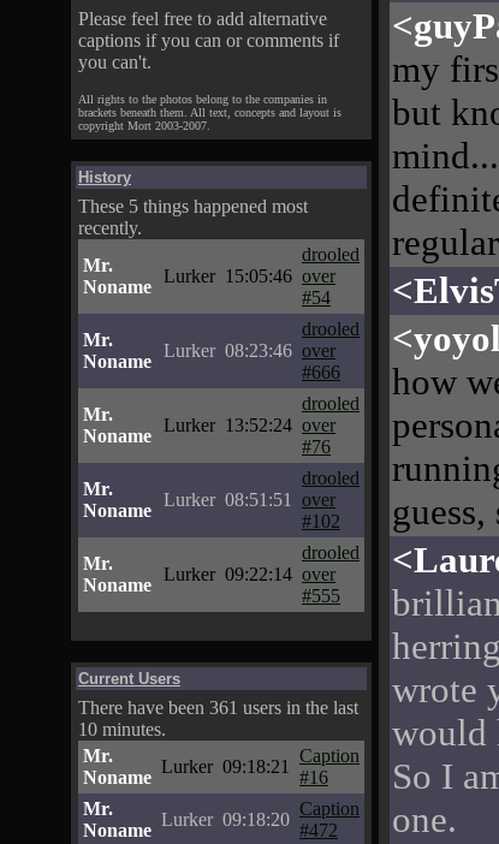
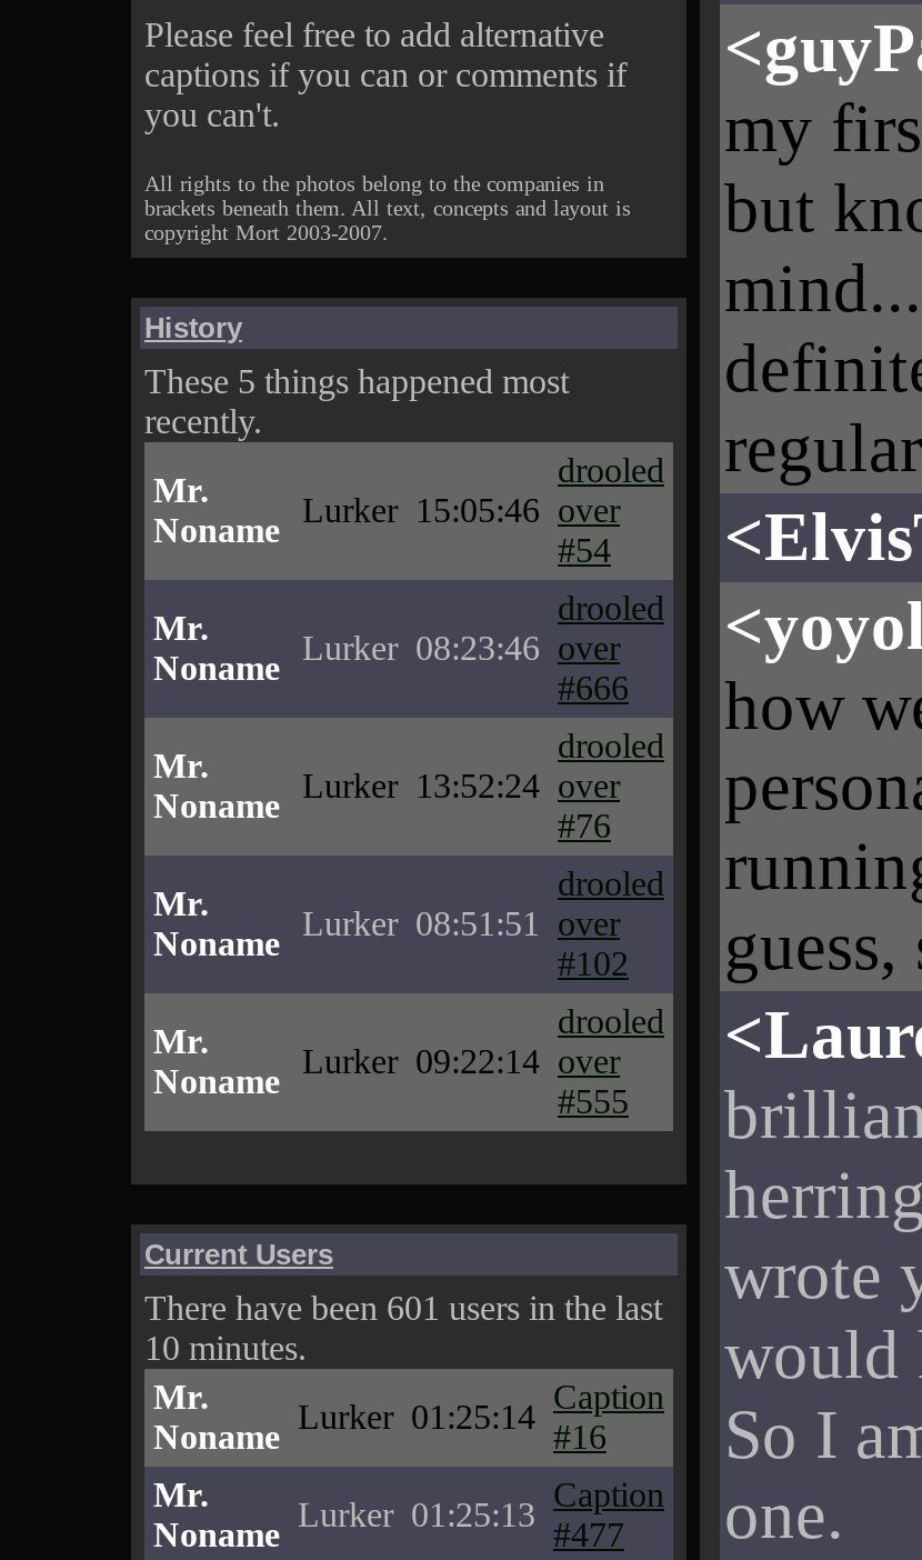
- There have been 361 users in the last
+ There have been 601 users in the last

- Lurker 09:18:21
+ Lurker 01:25:14

- Lurker 09:18:20
+ Lurker 01:25:13

- #472
+ #477
